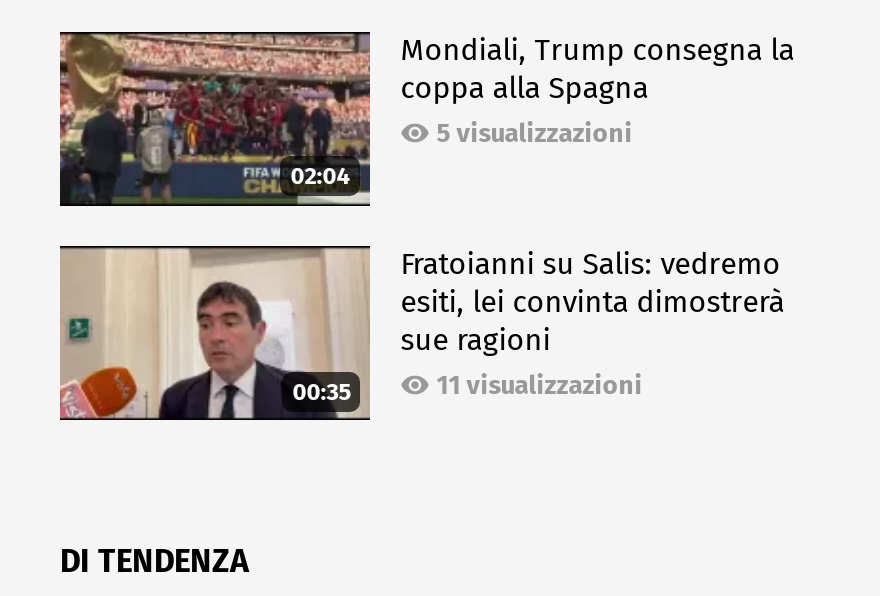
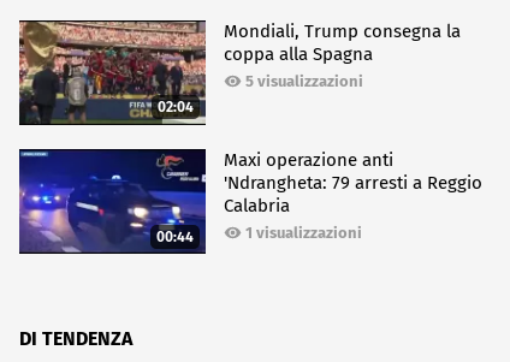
- [image]
- 00:35
+ [image]
+ 00:44

- Fratoianni su Salis: vedremo
- esiti, lei convinta dimostrerà
- sue ragioni
- 11 visualizzazioni
+ Maxi operazione anti
+ 'Ndrangheta: 79 arresti a Reggio
+ Calabria
+ 1 visualizzazioni
